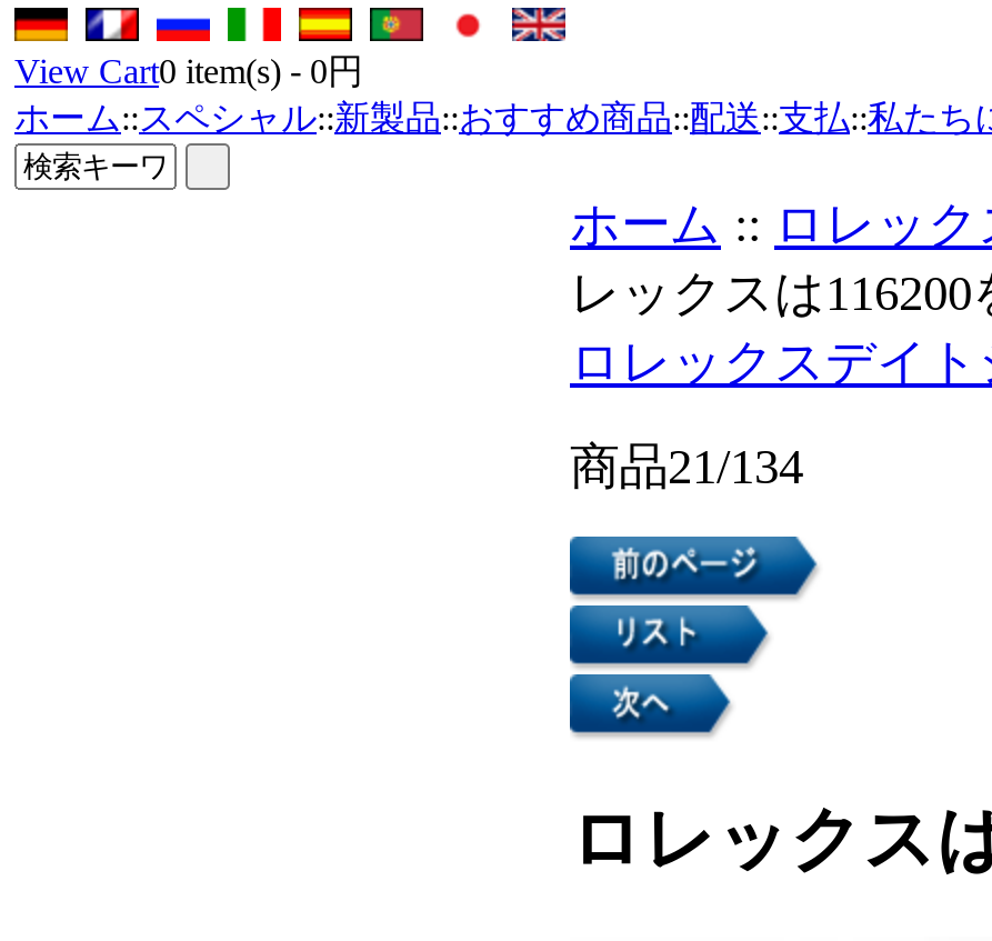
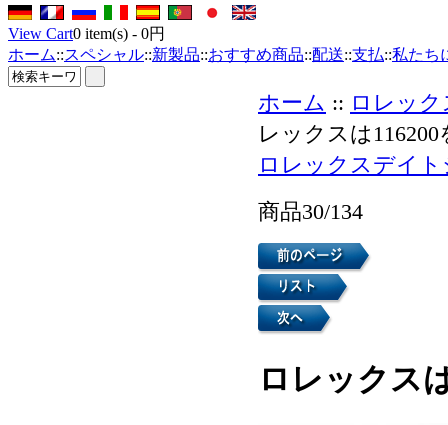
- 商品21/134
+ 商品30/134
